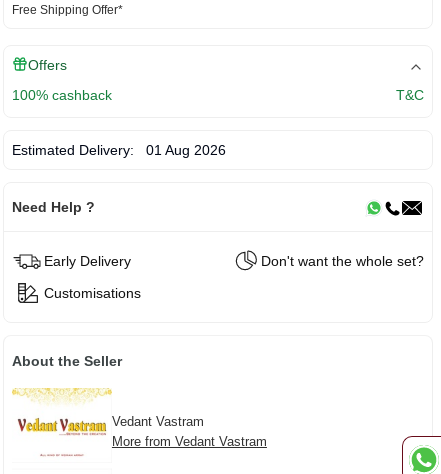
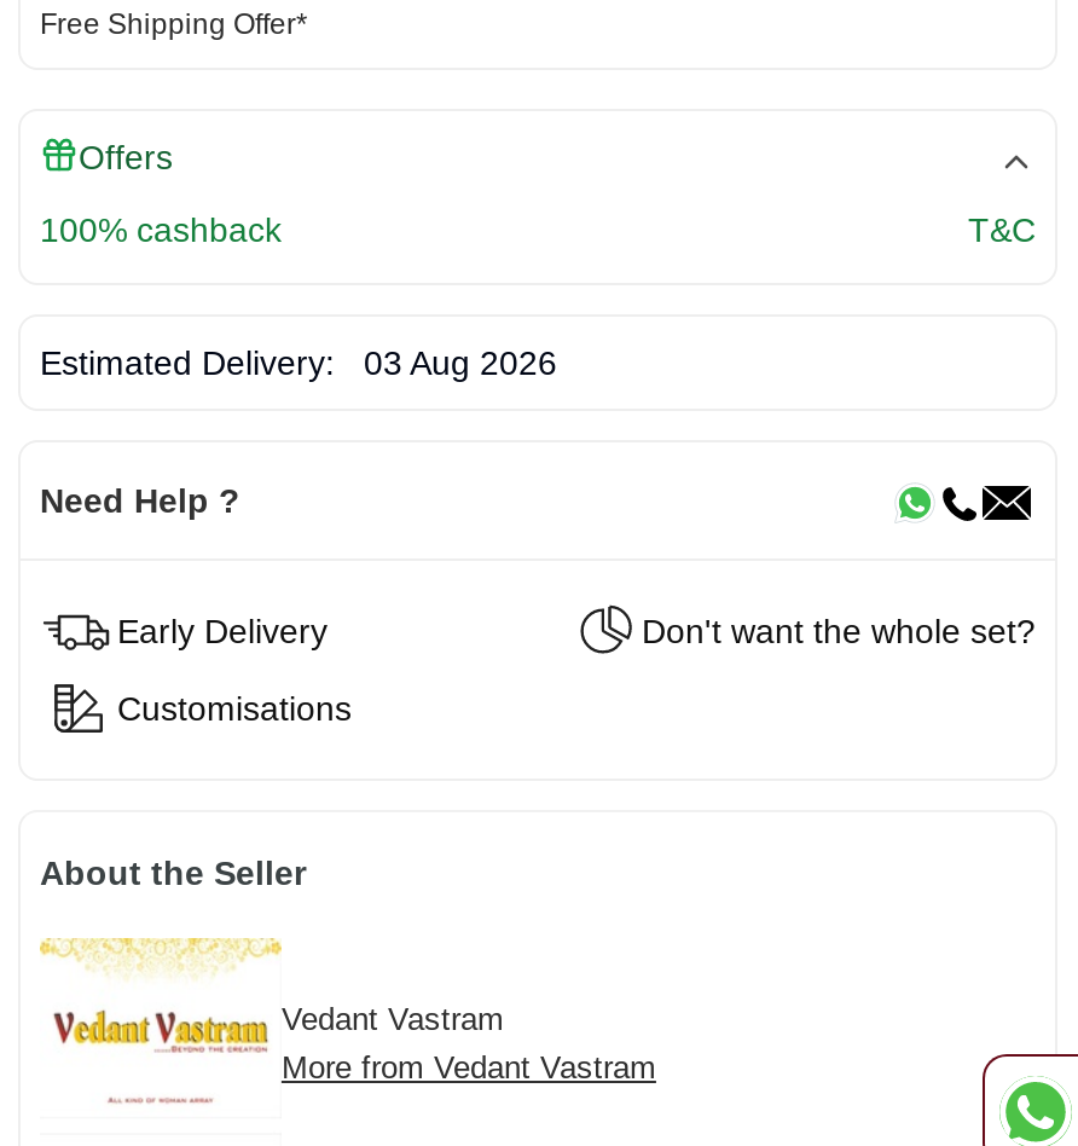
- Estimated Delivery: 01 Aug 2026
+ Estimated Delivery: 03 Aug 2026
